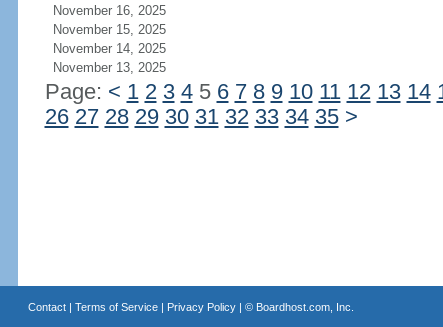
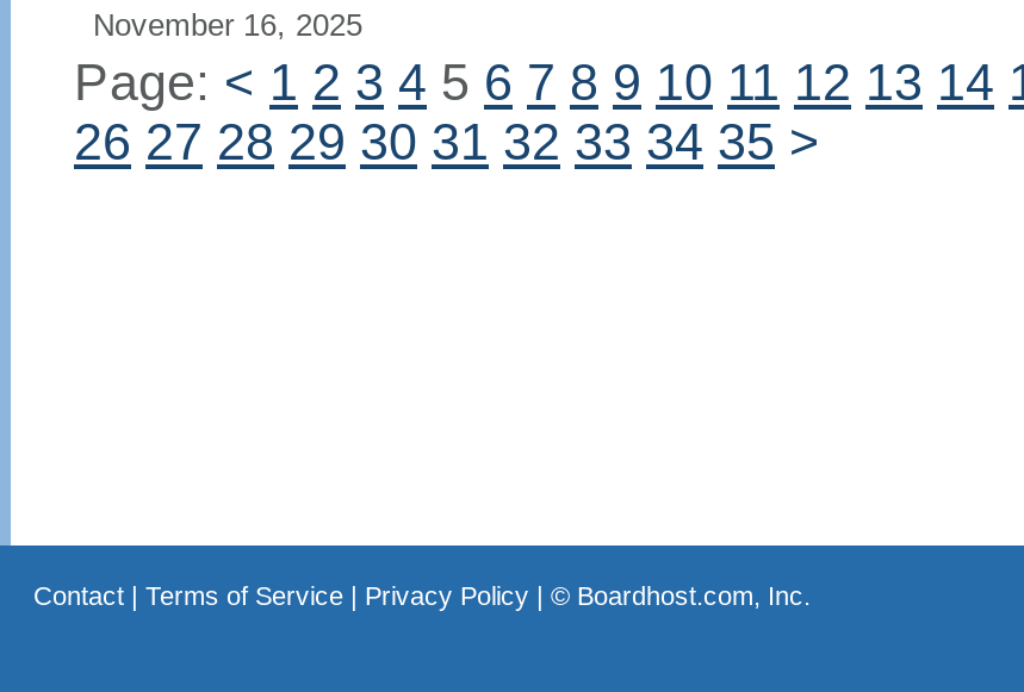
- November 15, 2025
- November 14, 2025
- November 13, 2025
